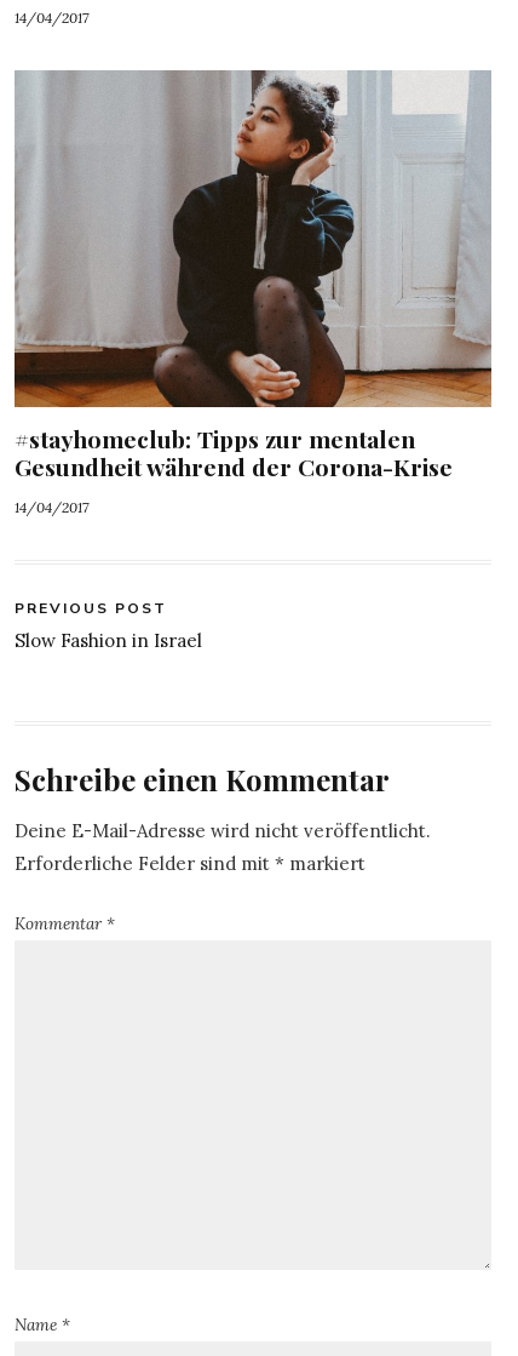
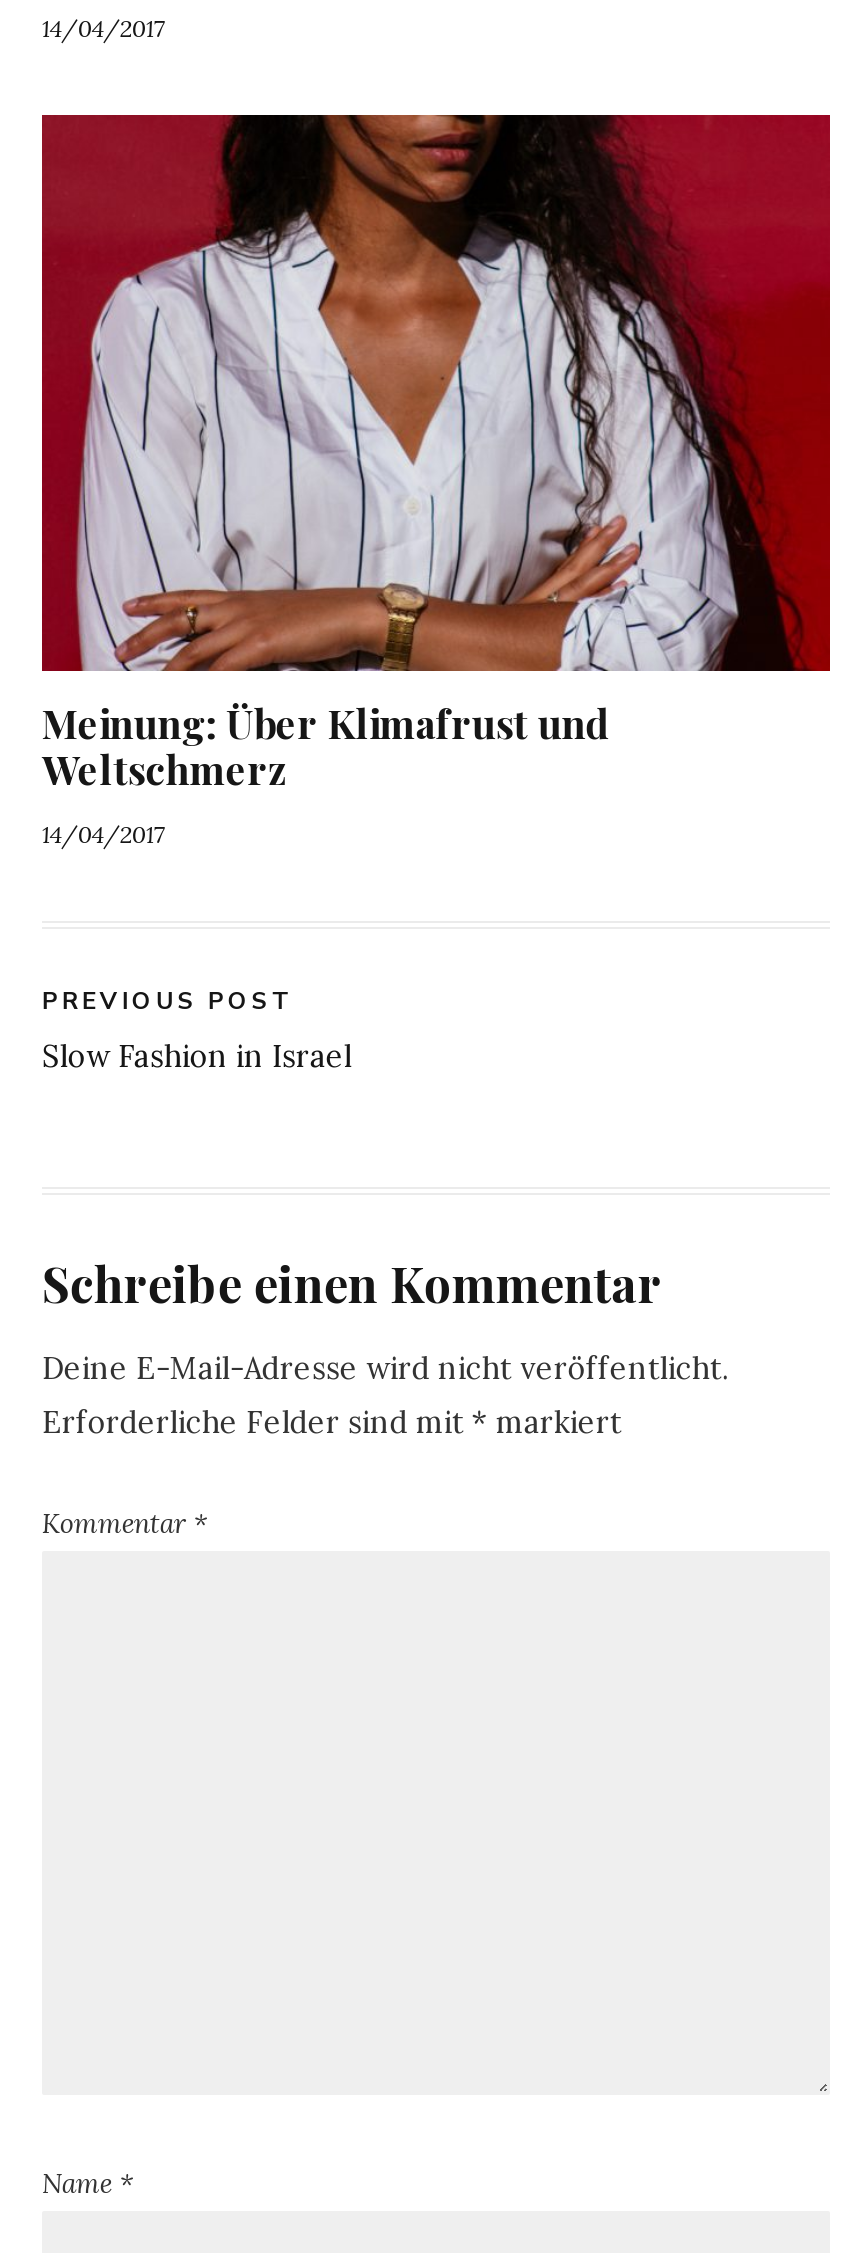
- [image]
- #stayhomeclub: Tipps zur mentalen
- Gesundheit während der Corona-Krise
+ [image]
+ Meinung: Über Klimafrust und
+ Weltschmerz
